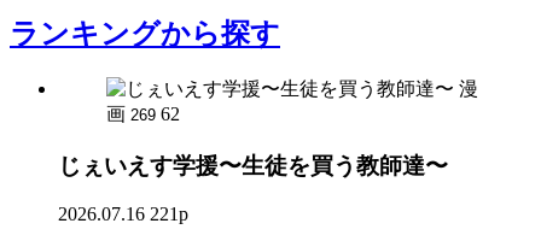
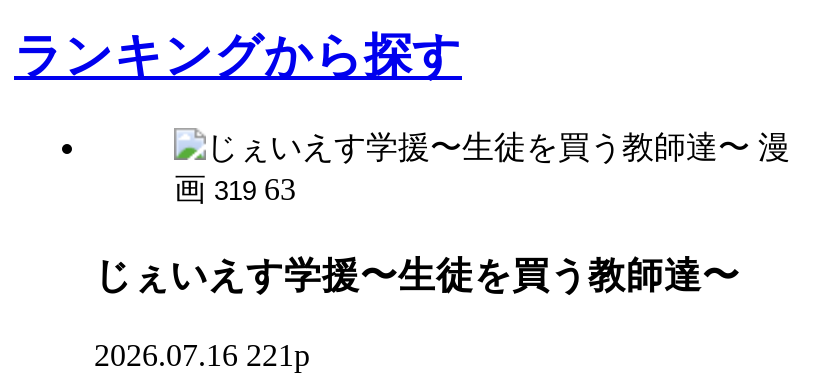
- 画 269 62
+ 画 319 63
